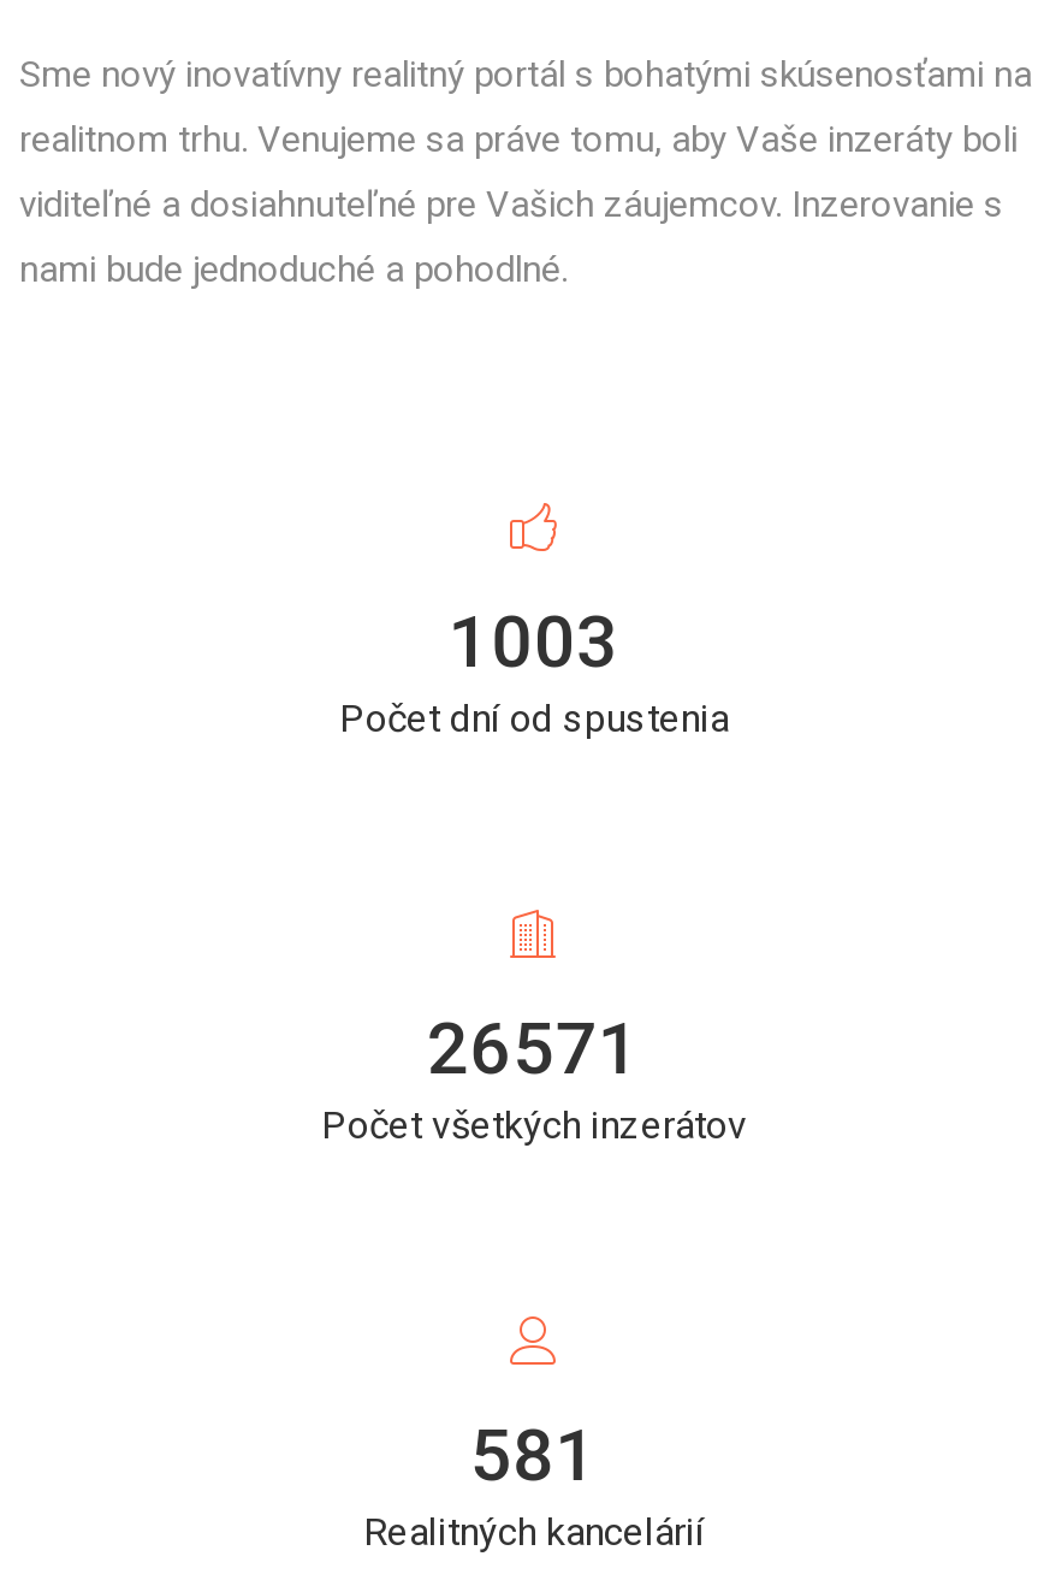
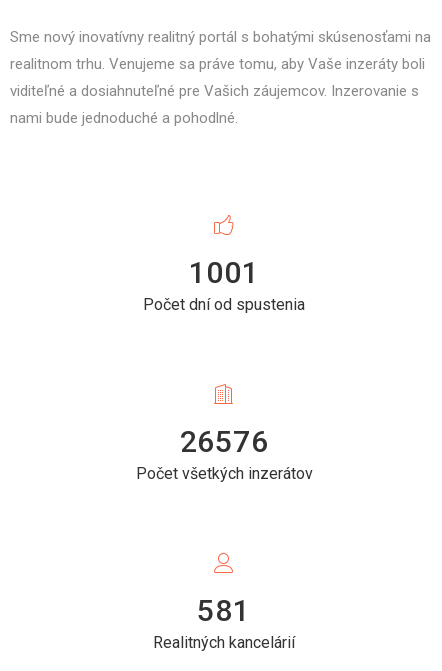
- 1003
+ 1001

- 26571
+ 26576
